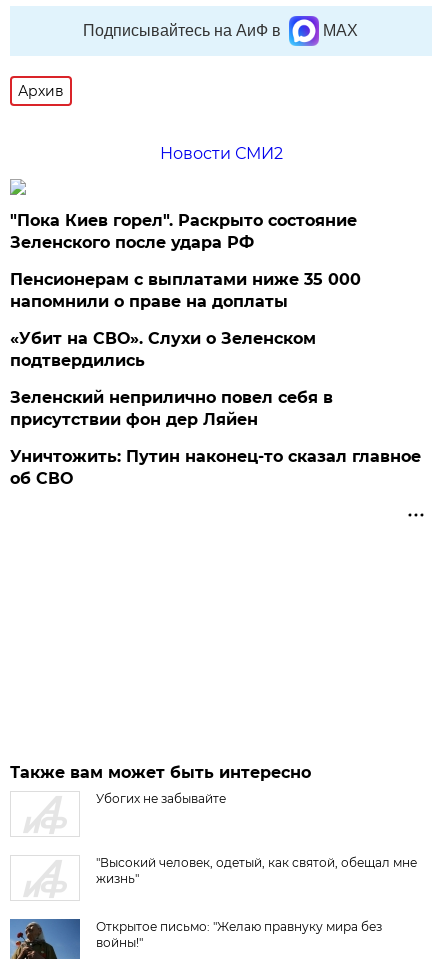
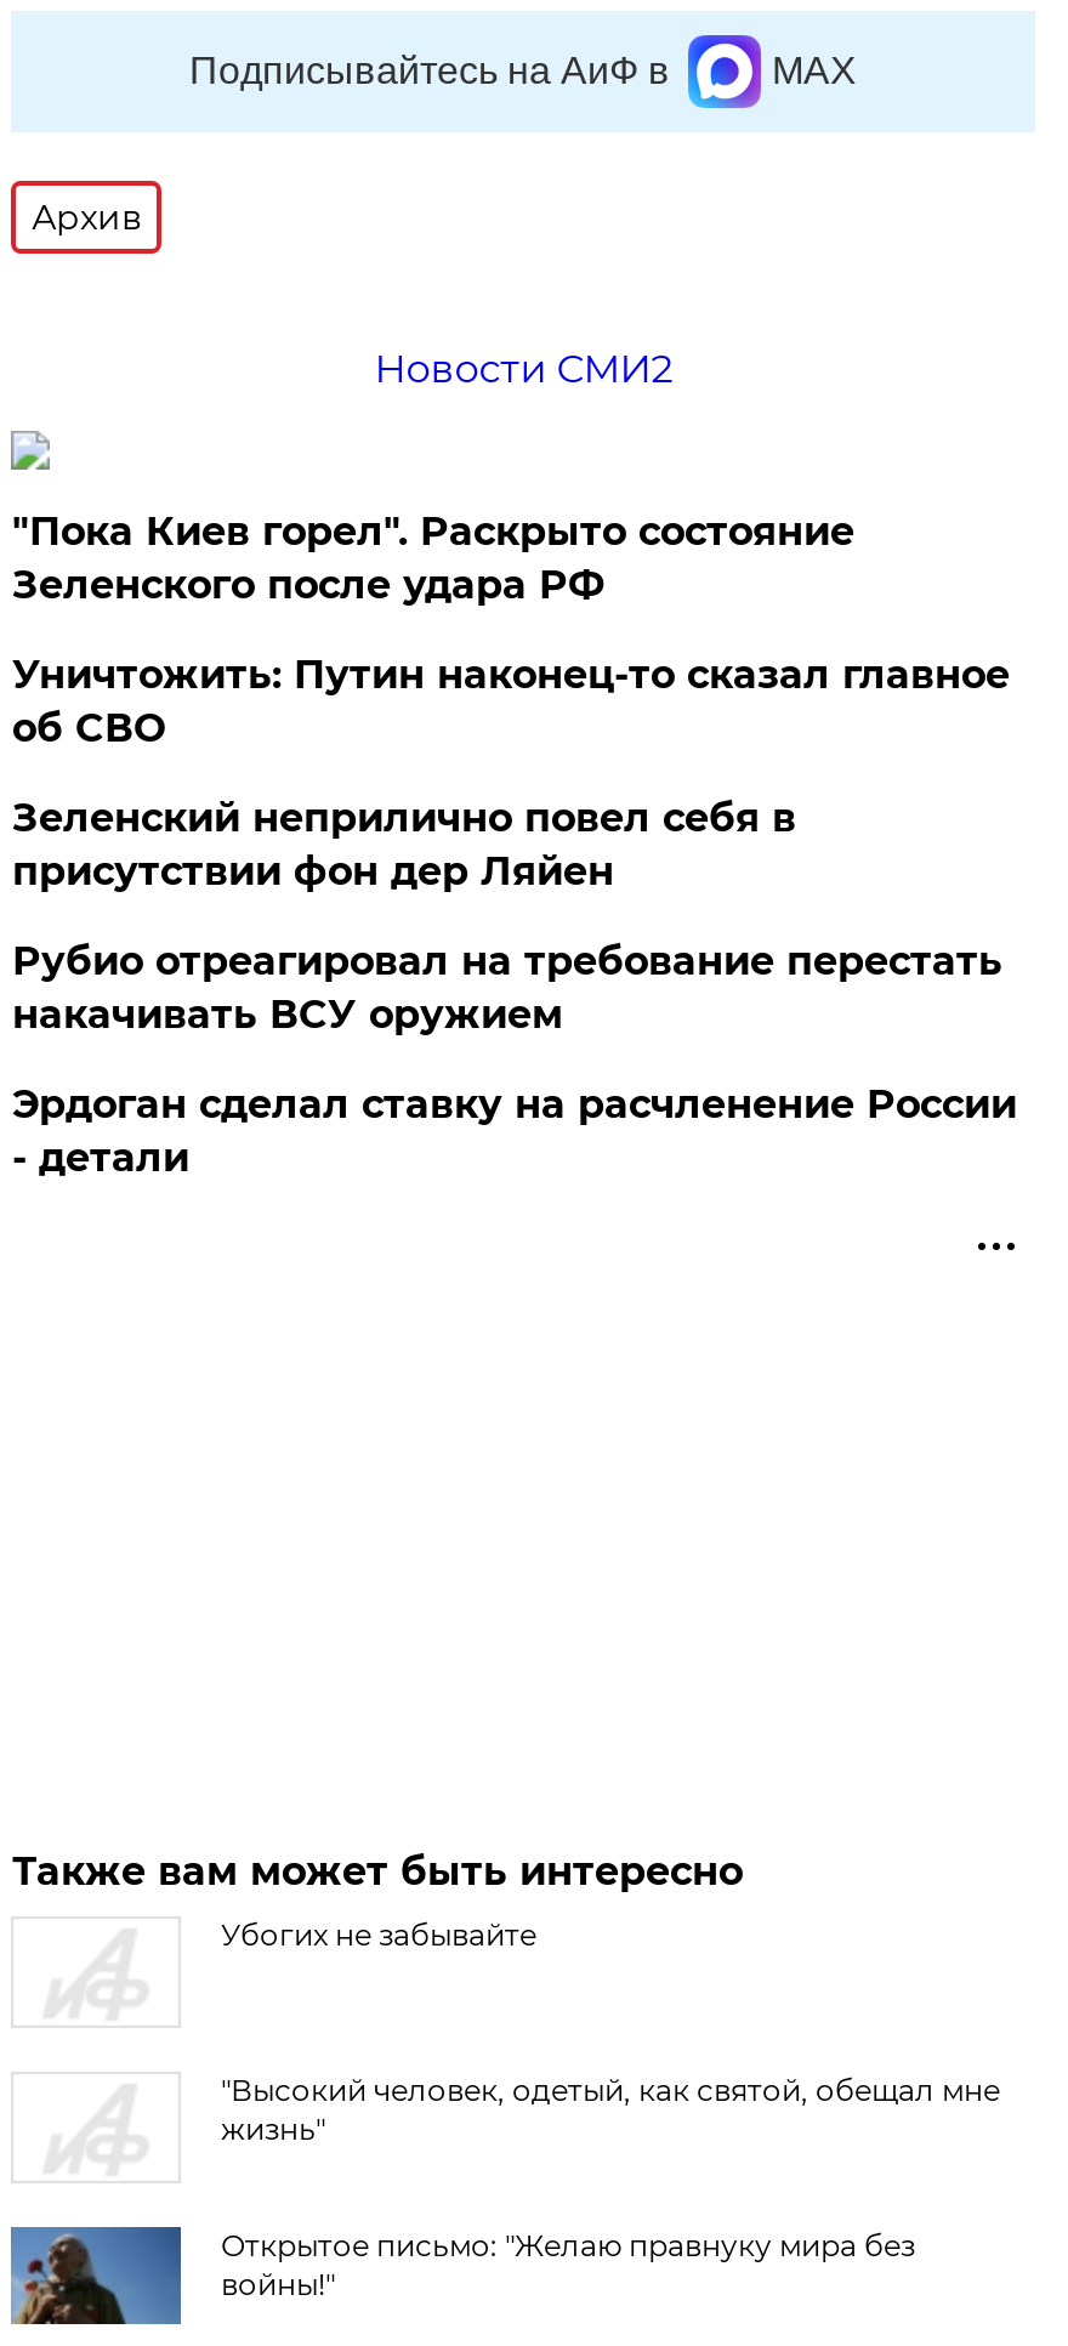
- Пенсионерам с выплатами ниже 35 000
- напомнили о праве на доплаты
- «Убит на СВО». Слухи о Зеленском
- подтвердились

moved up: Зеленский неприлично повел cебя в | присутствии фон дер Ляйен

+ Рубио отреагировал на требование перестать
+ накачивать ВСУ оружием
+ Эрдоган сделал ставку на расчленение России
+ - детали

moved up: Уничтожить: Путин наконец-то сказал главное | об СВО
